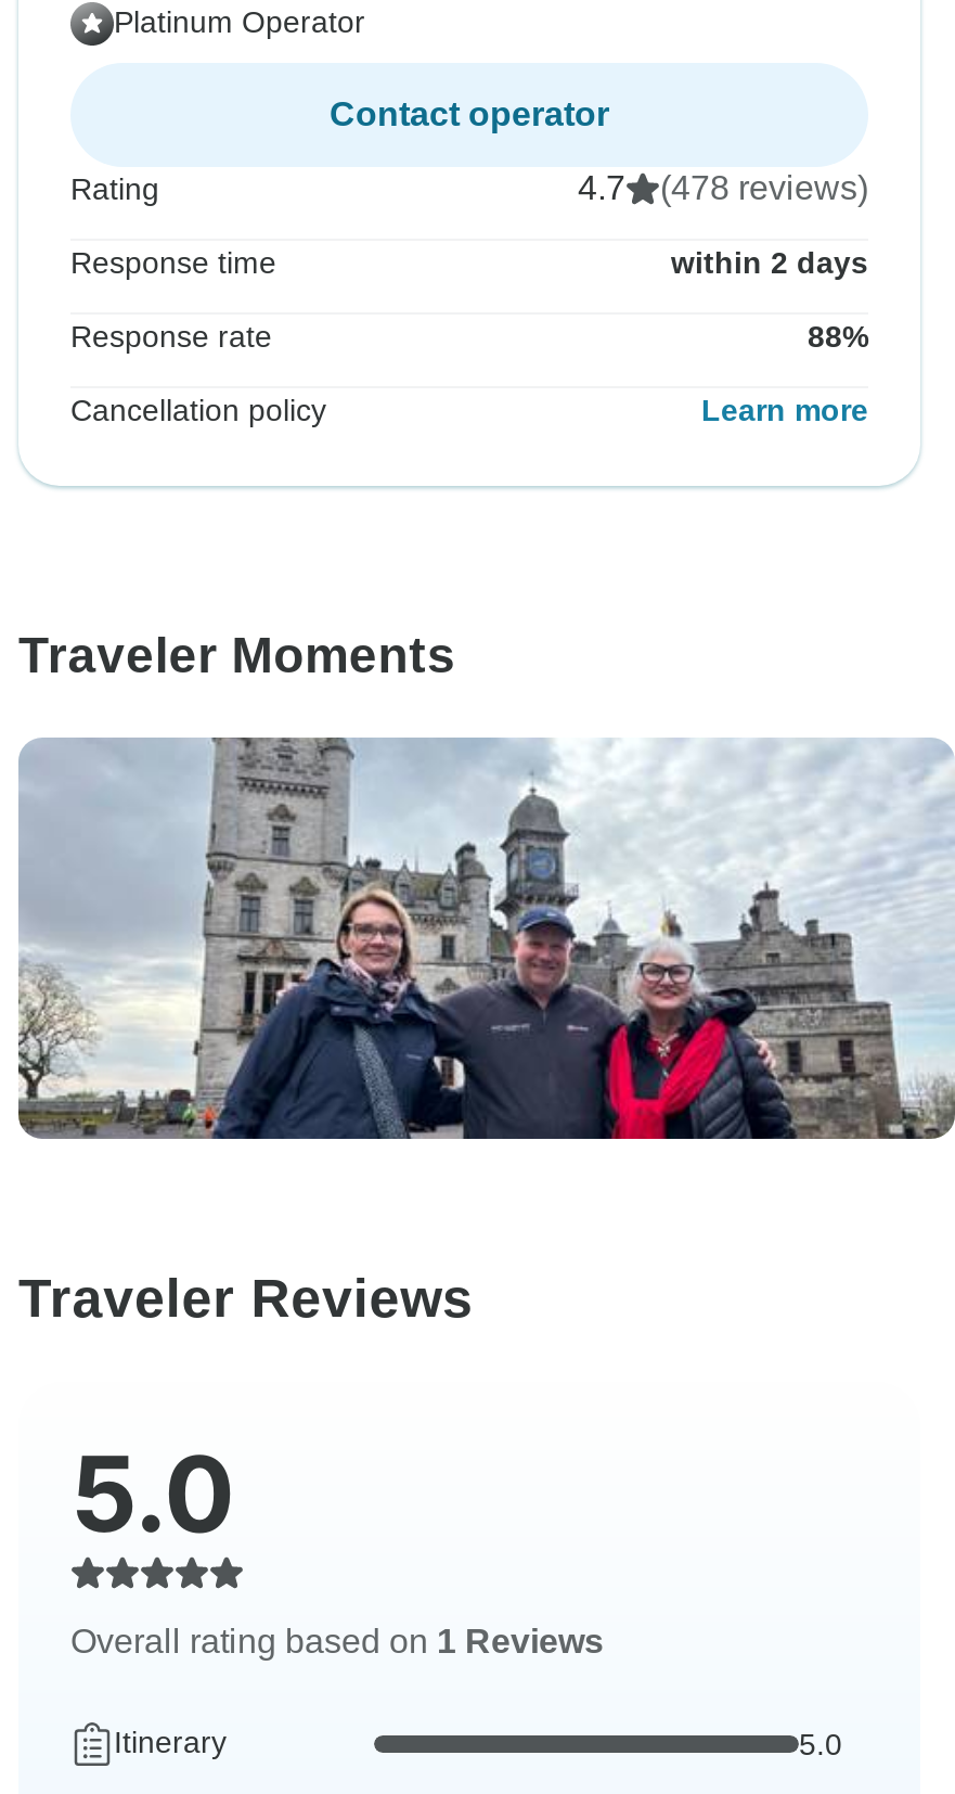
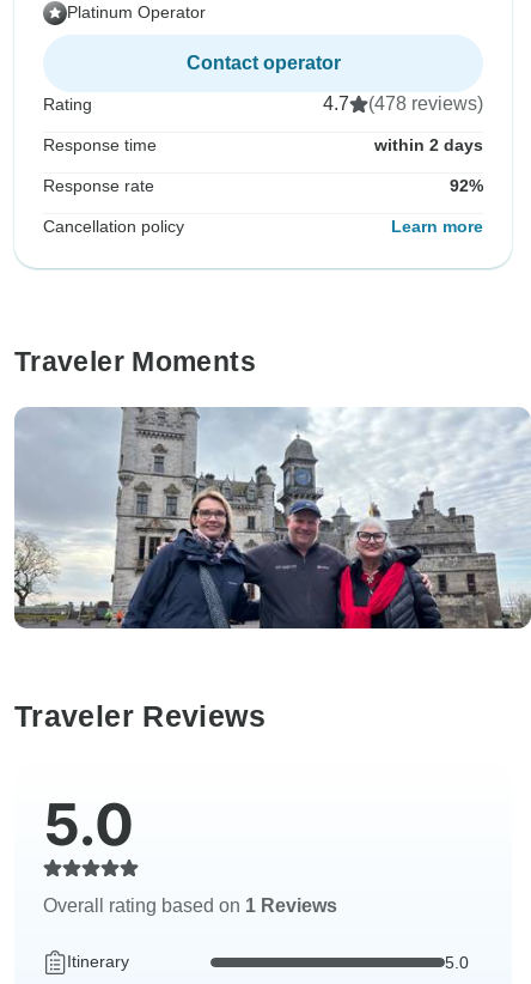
- 88%
+ 92%
